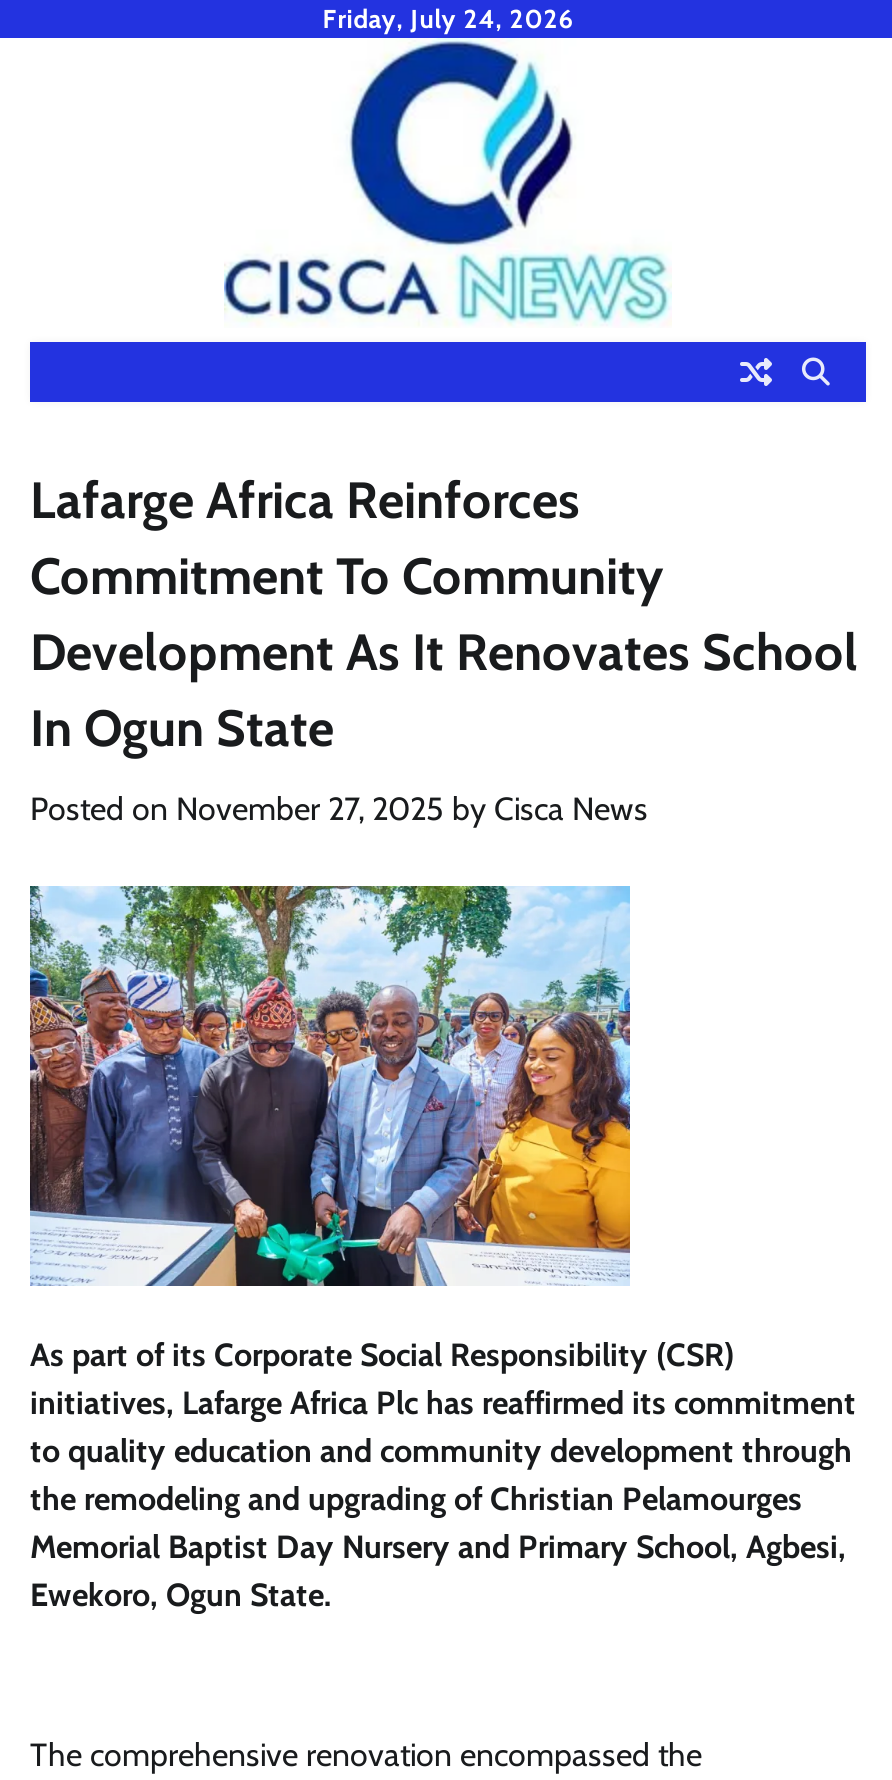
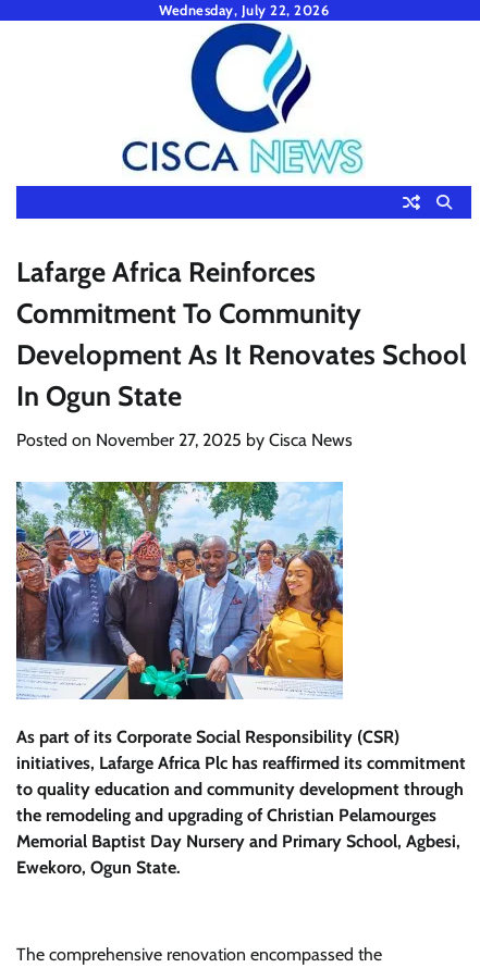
- Friday, July 24, 2026
+ Wednesday, July 22, 2026
